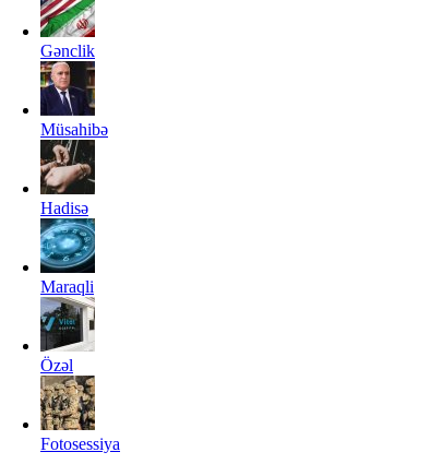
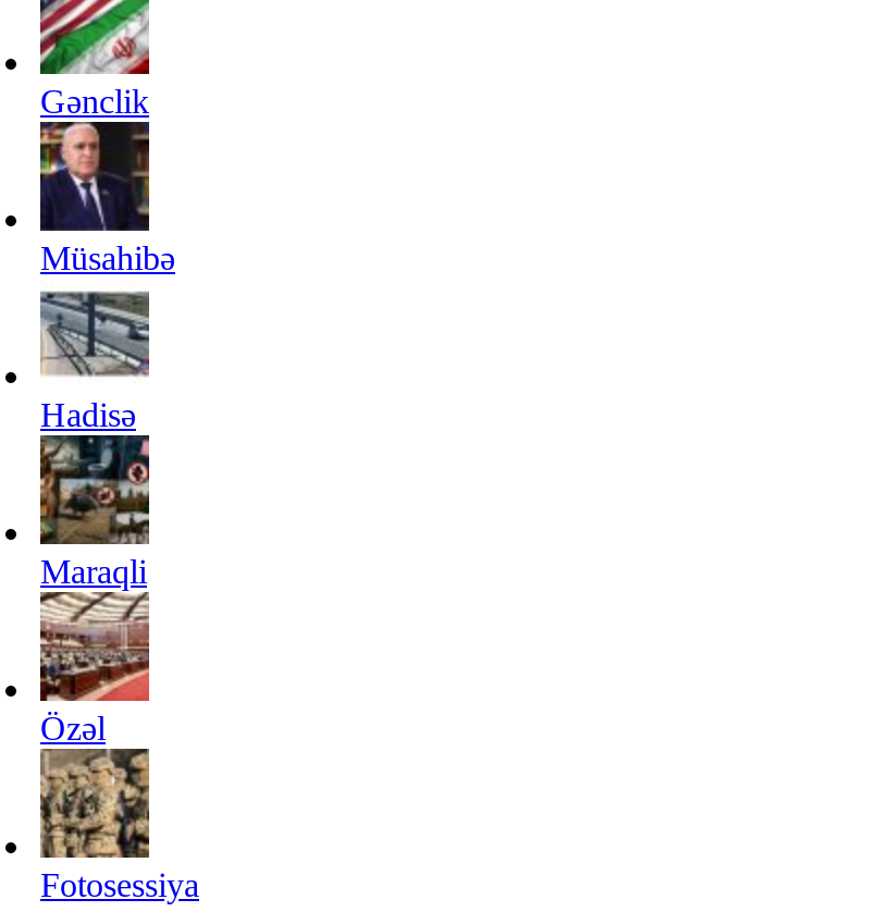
- [image]
+ [image]

- [image]
+ [image]

- [image]
+ [image]
